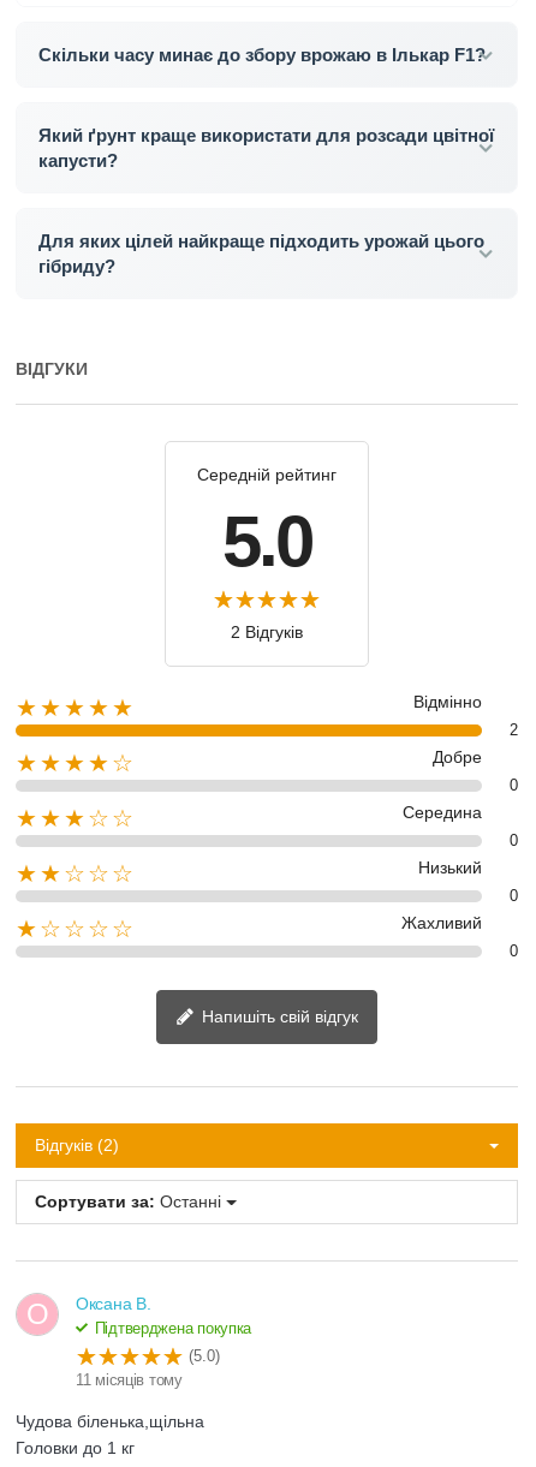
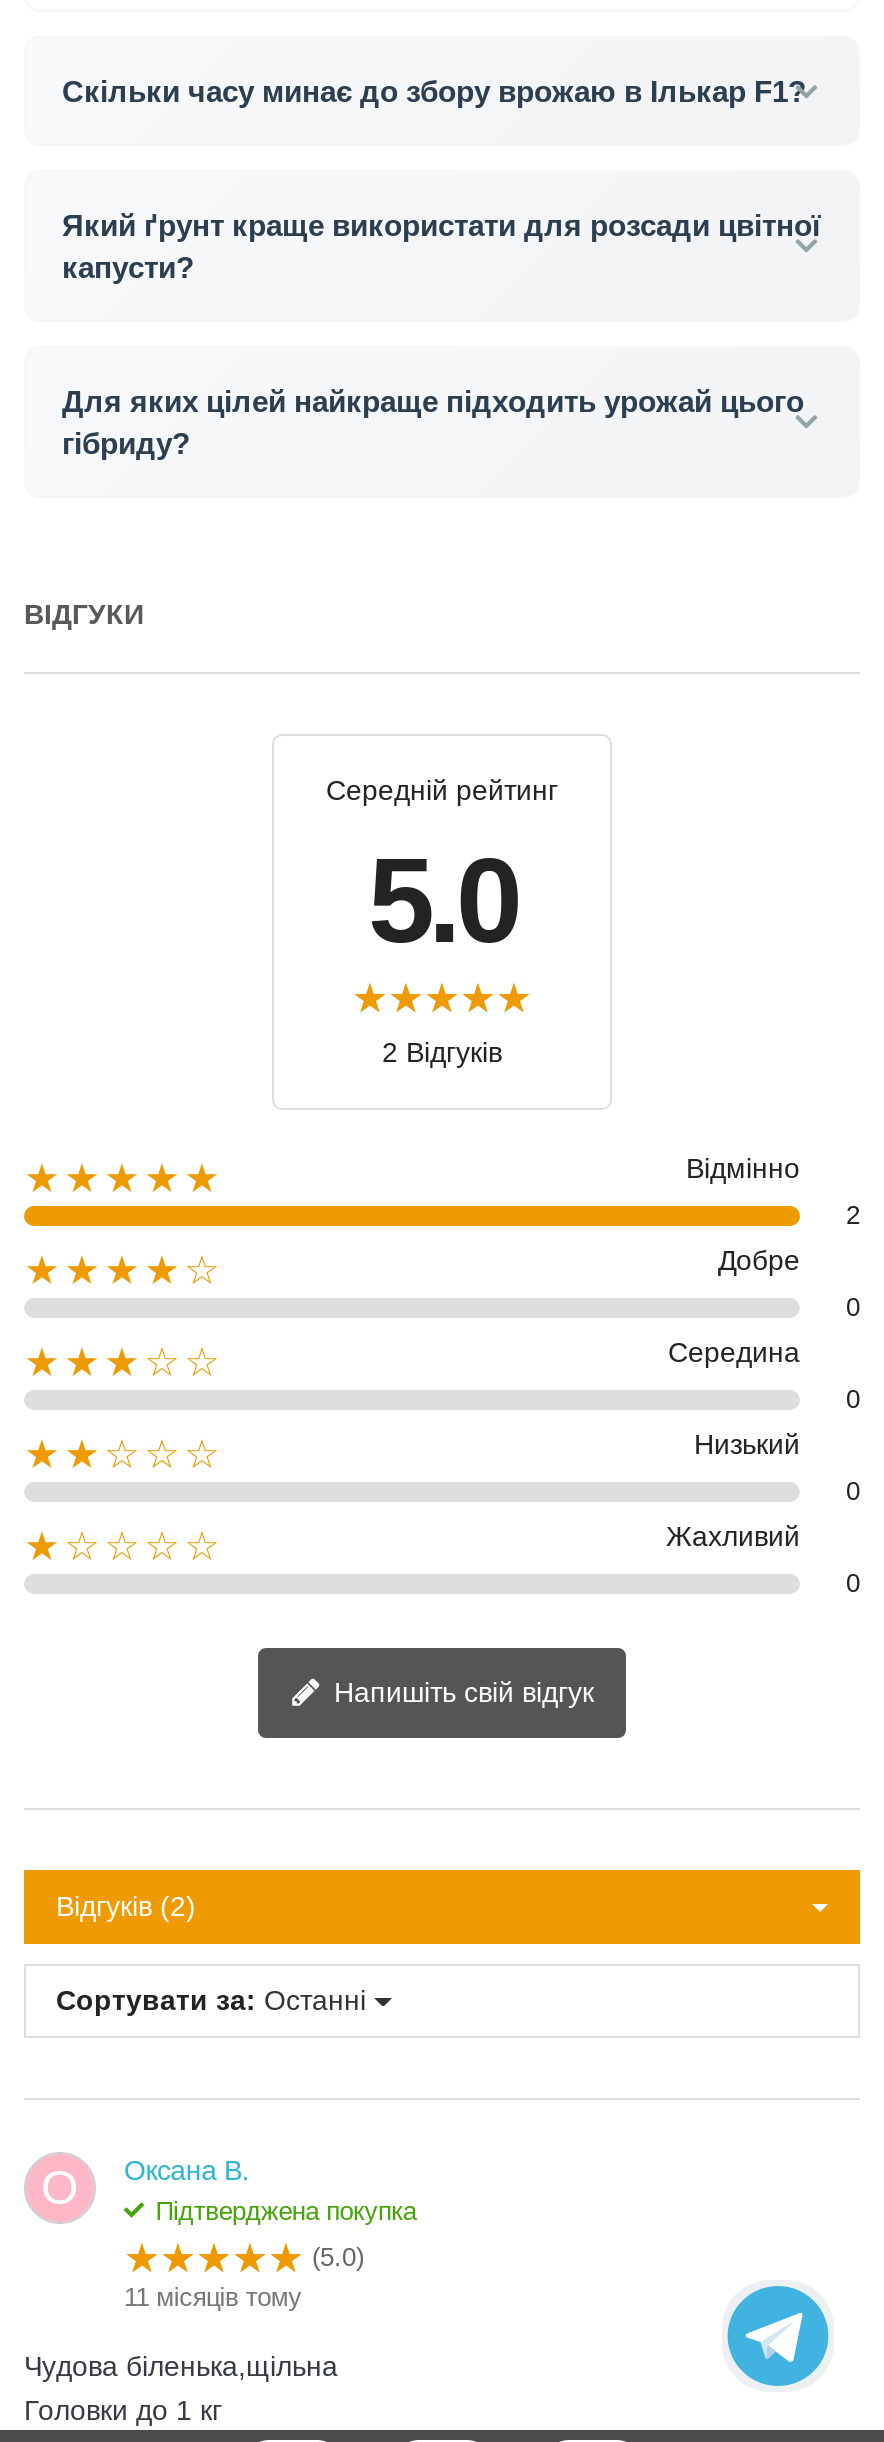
+ [image]
